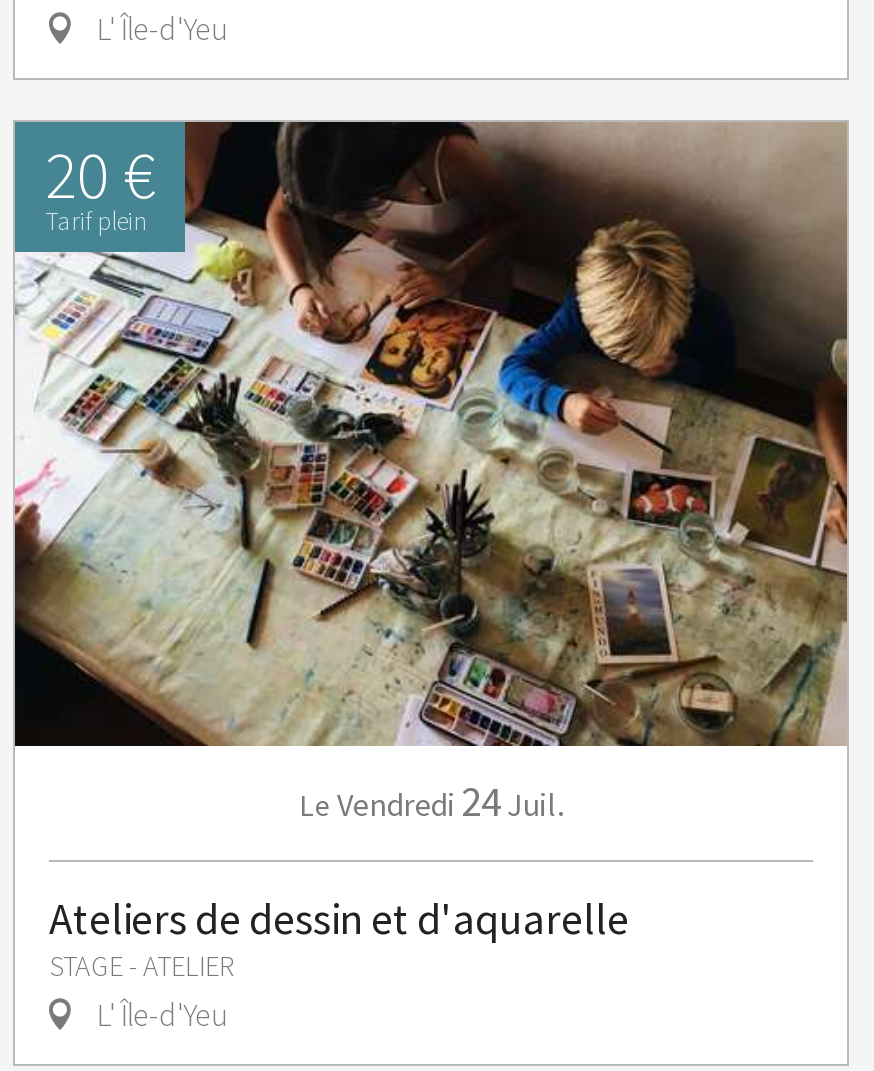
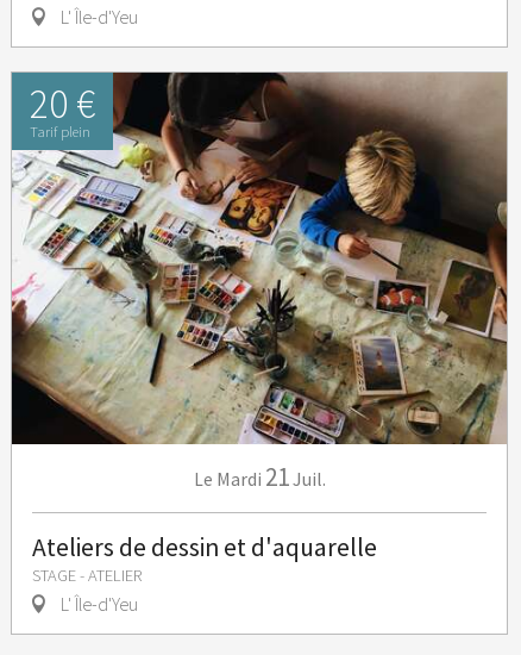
- Le Vendredi 24 Juil.
+ Le Mardi 21 Juil.
